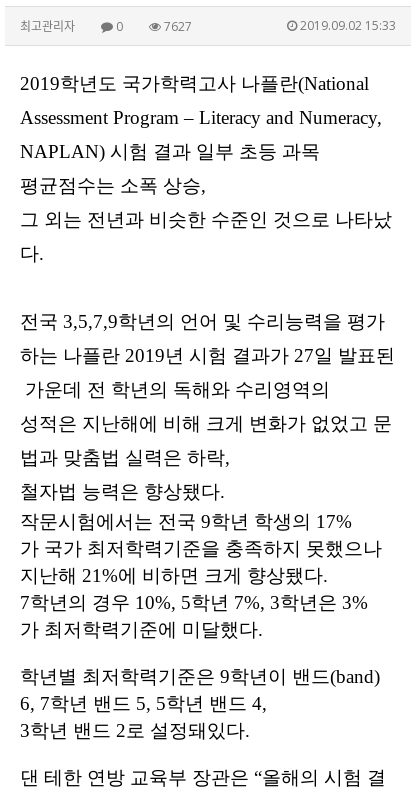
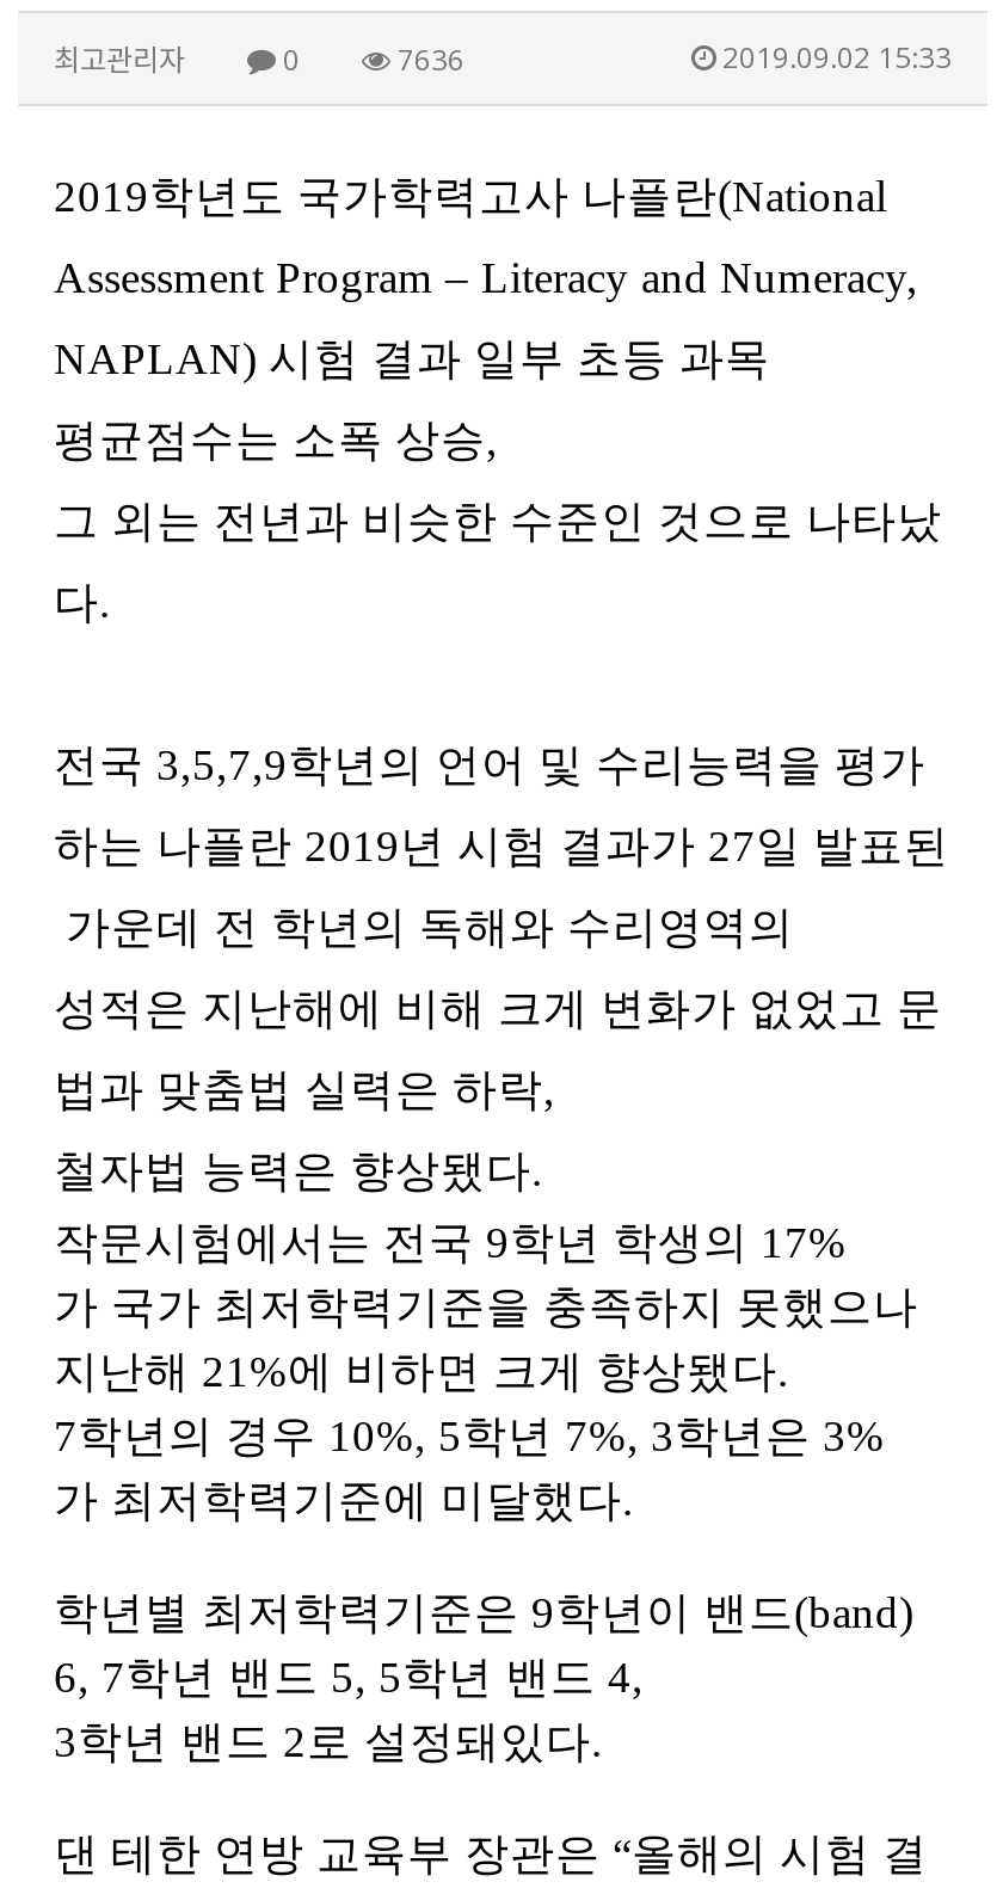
- 7627
+ 7636
